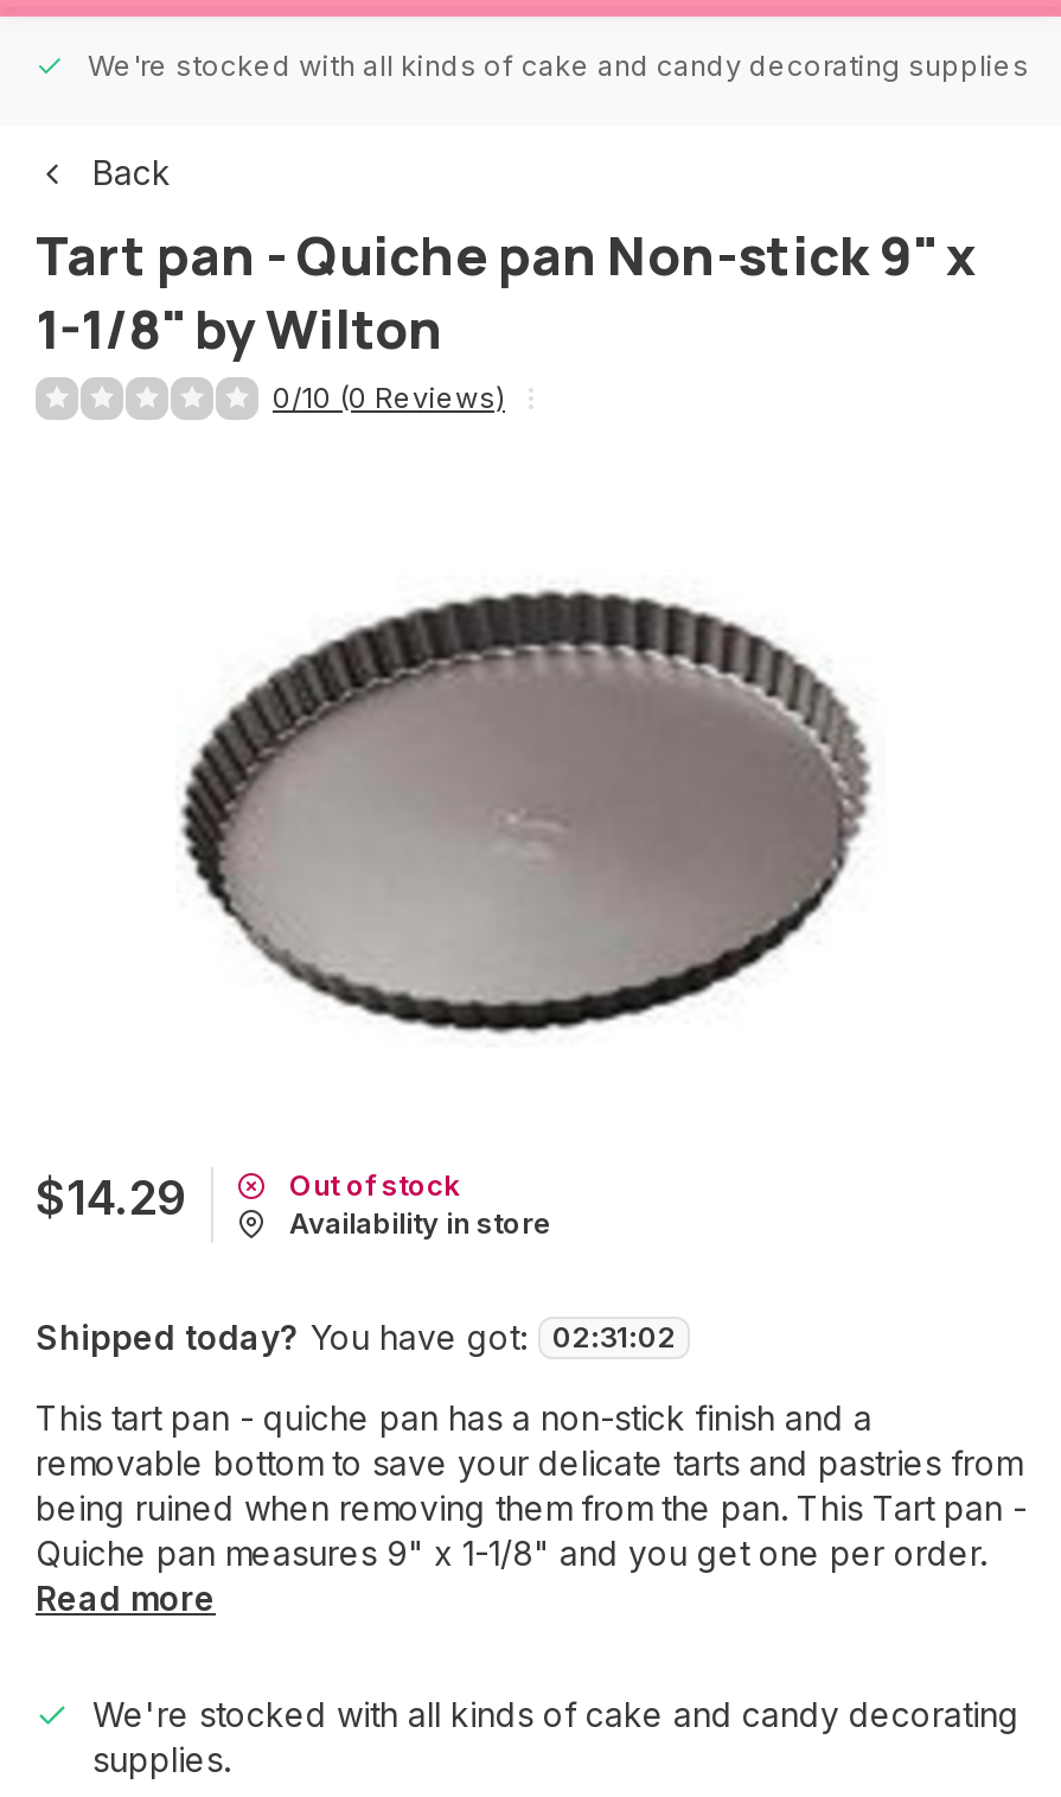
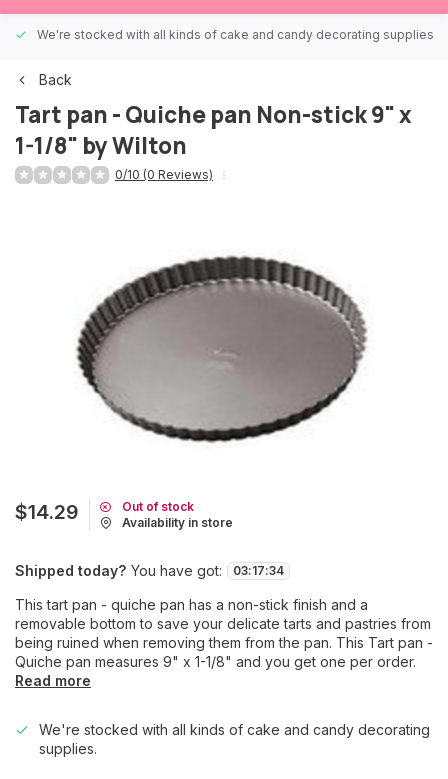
- Shipped today? You have got: 02:31:02
+ Shipped today? You have got: 03:17:34
